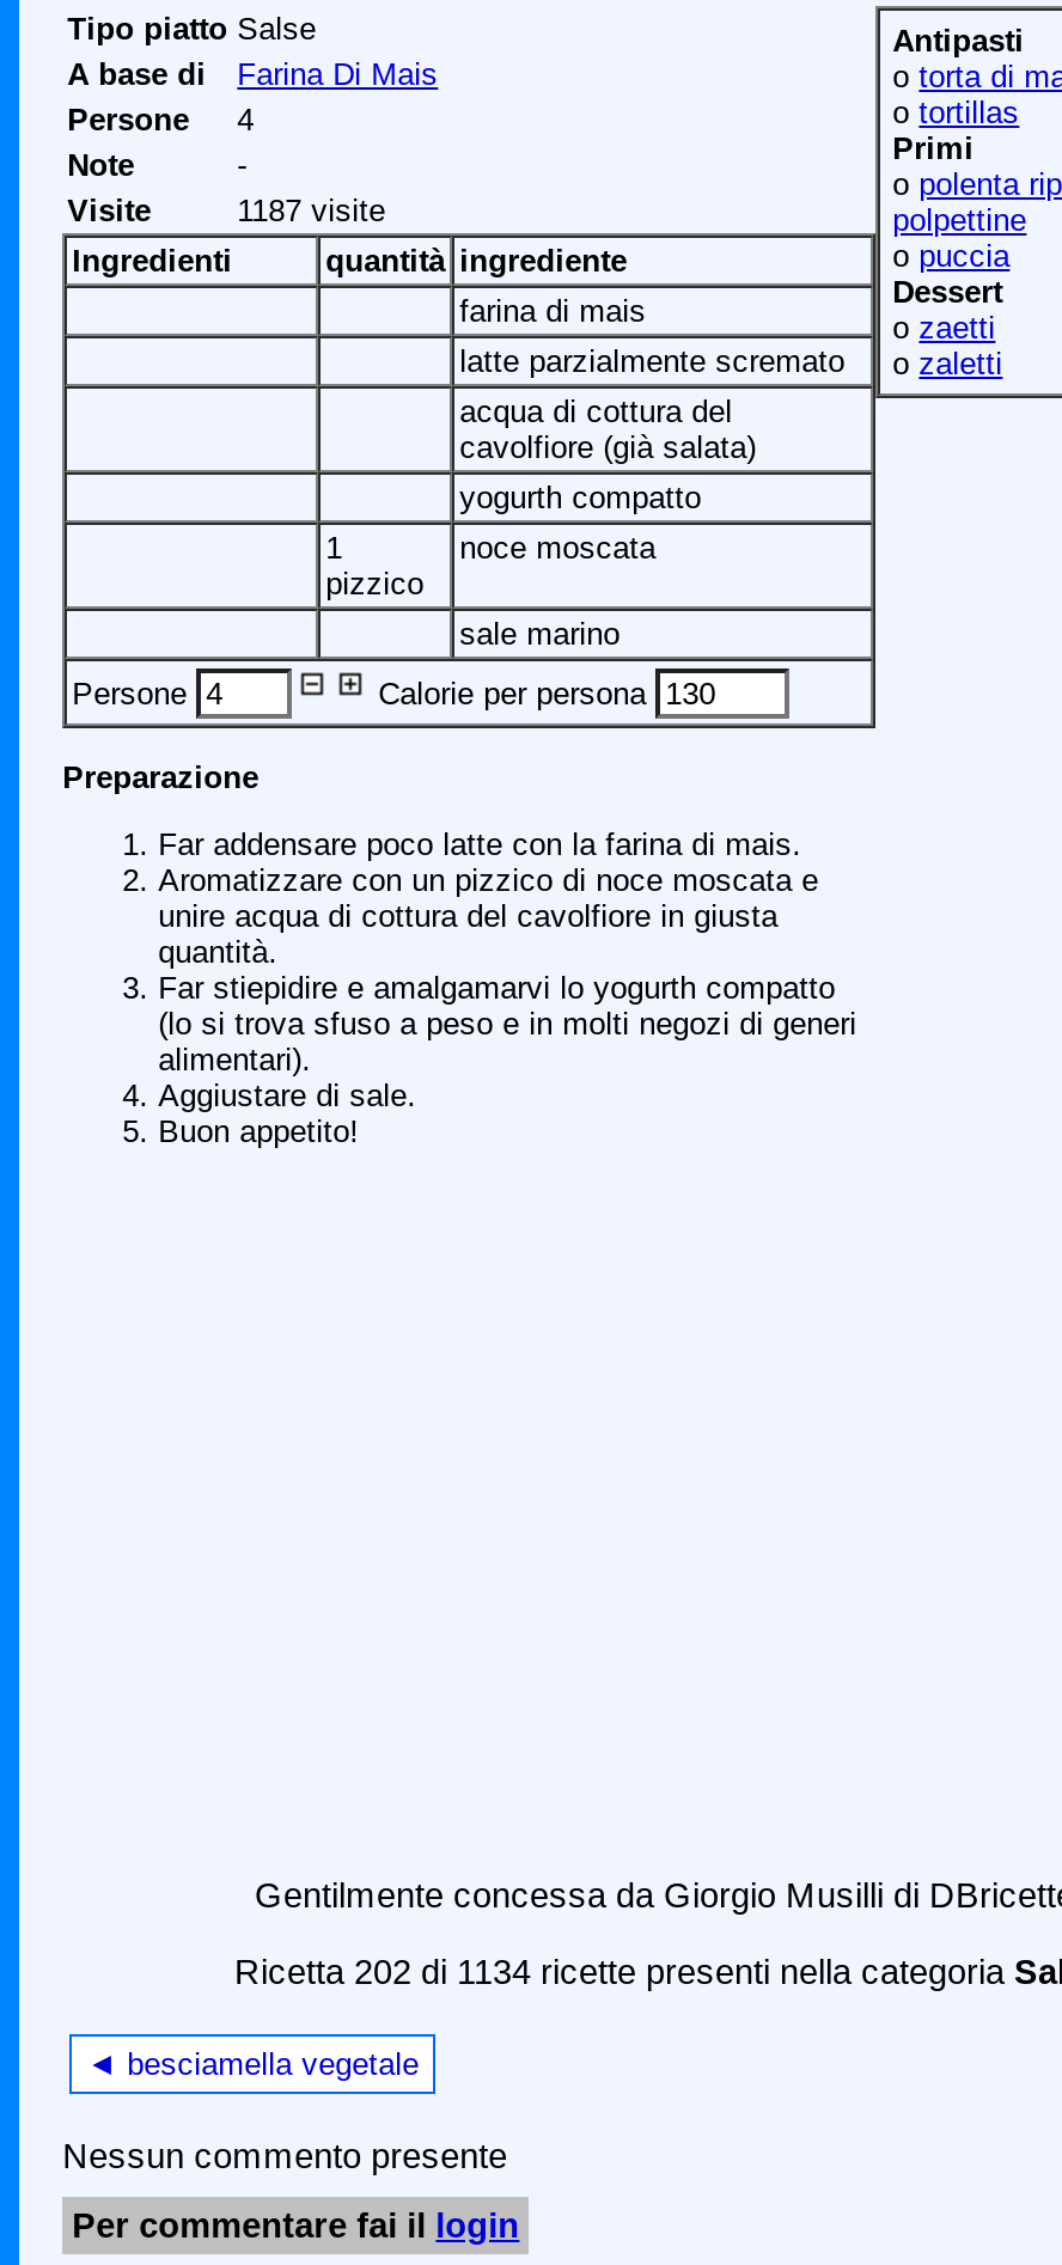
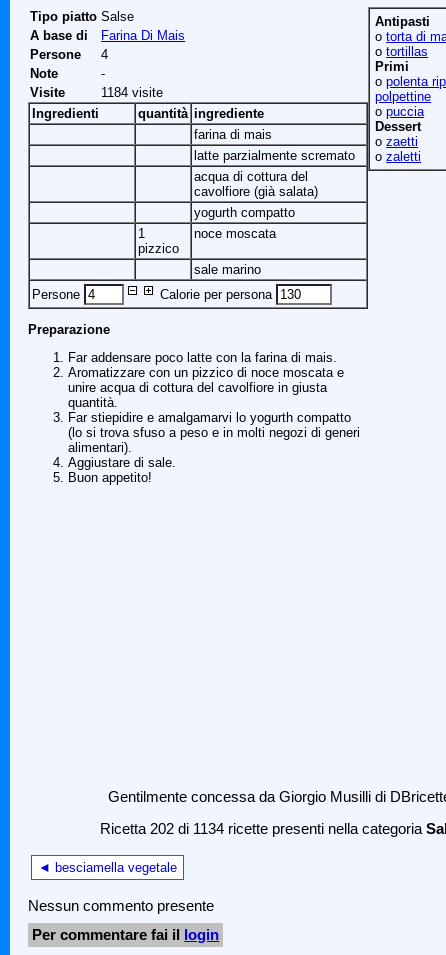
- 1187 visite
+ 1184 visite
